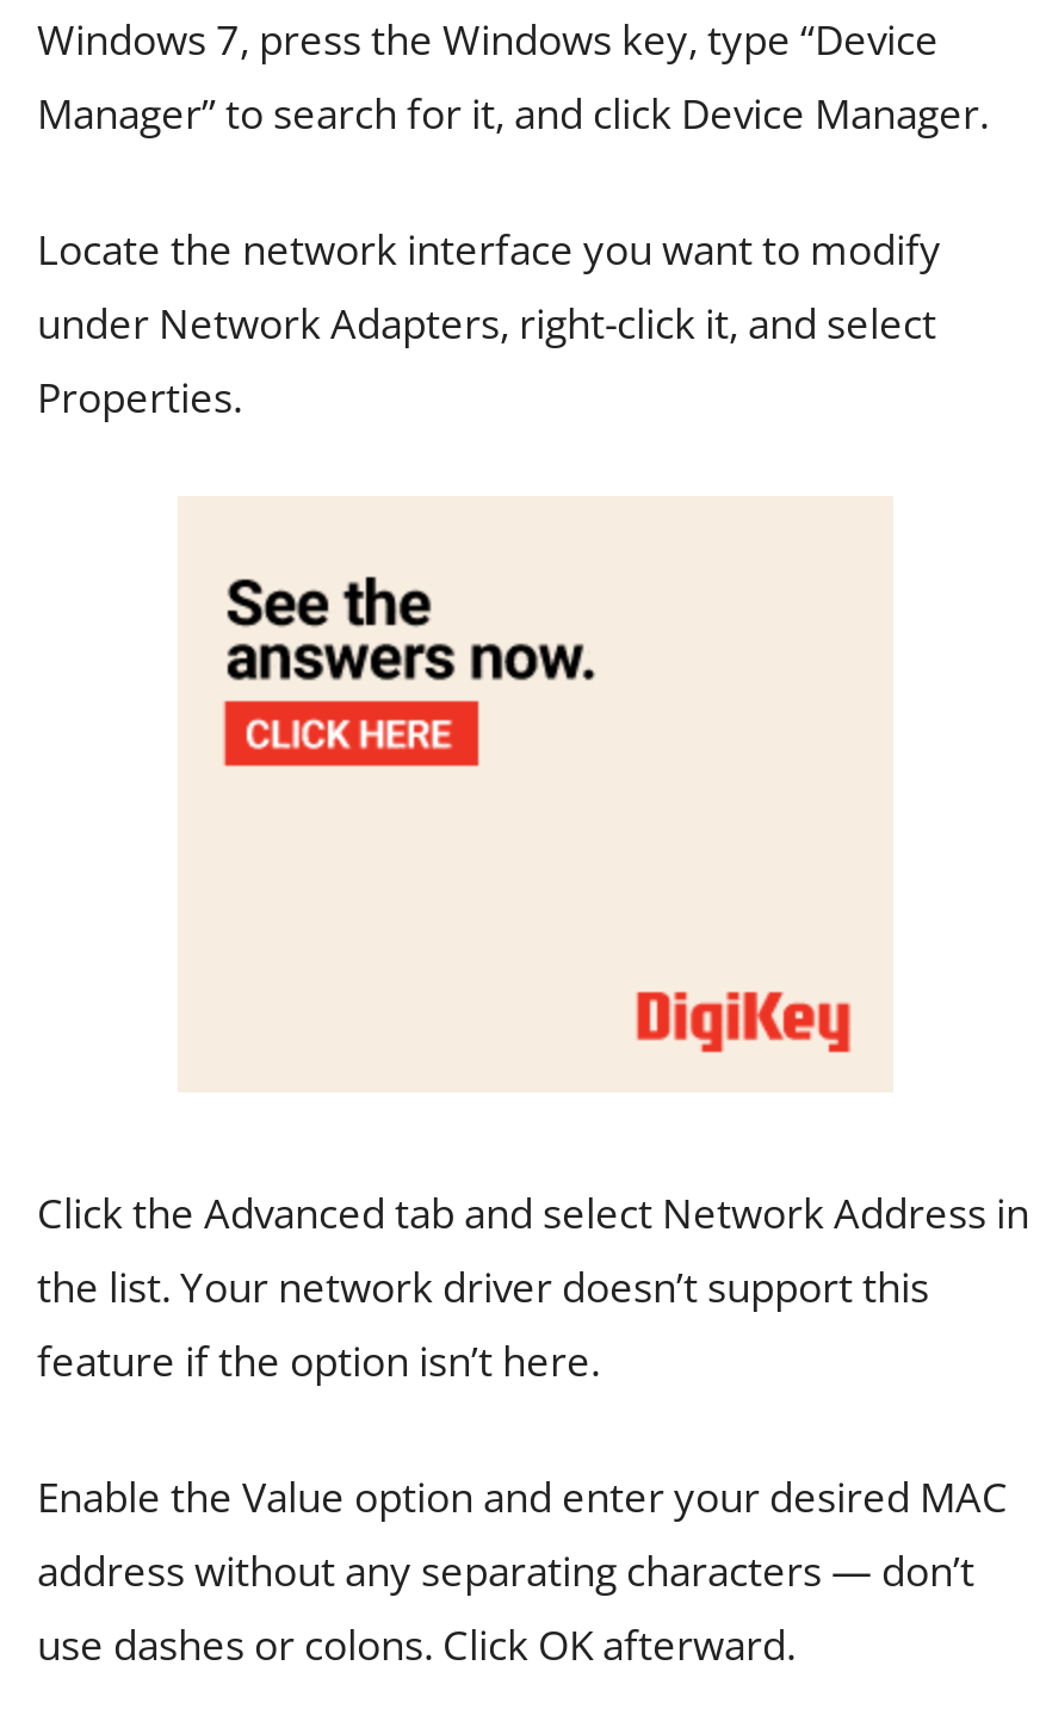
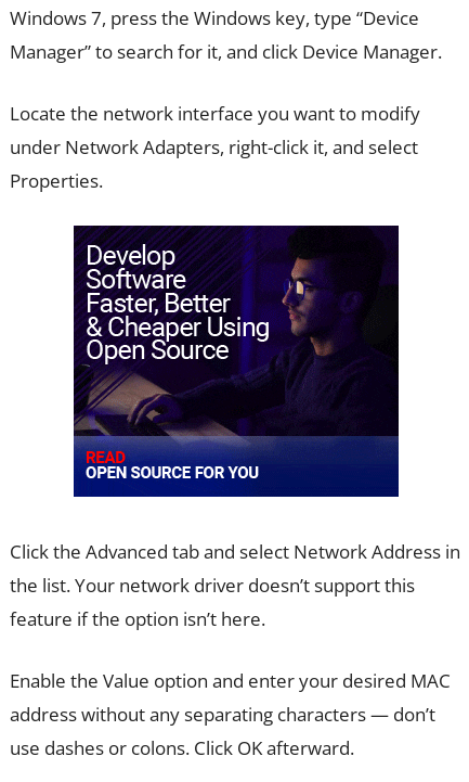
- [image]
+ [image]
